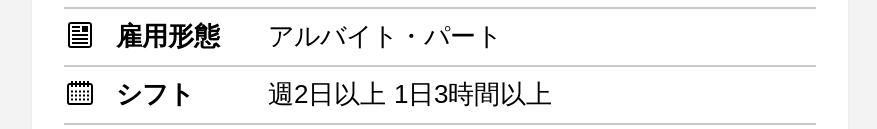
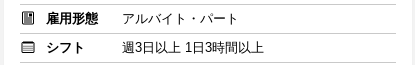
- 週2日以上 1日3時間以上
+ 週3日以上 1日3時間以上
